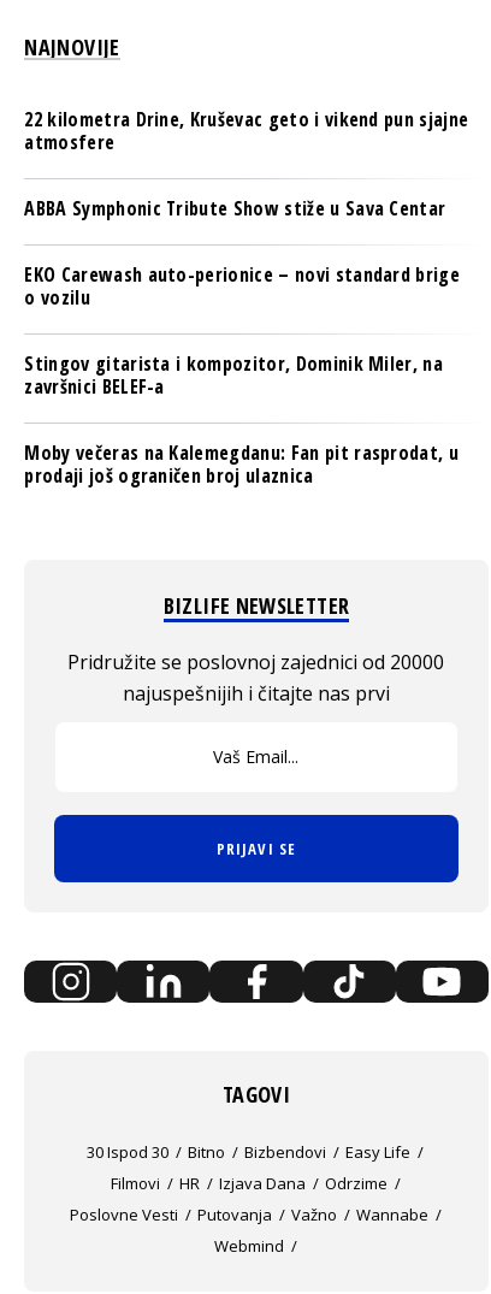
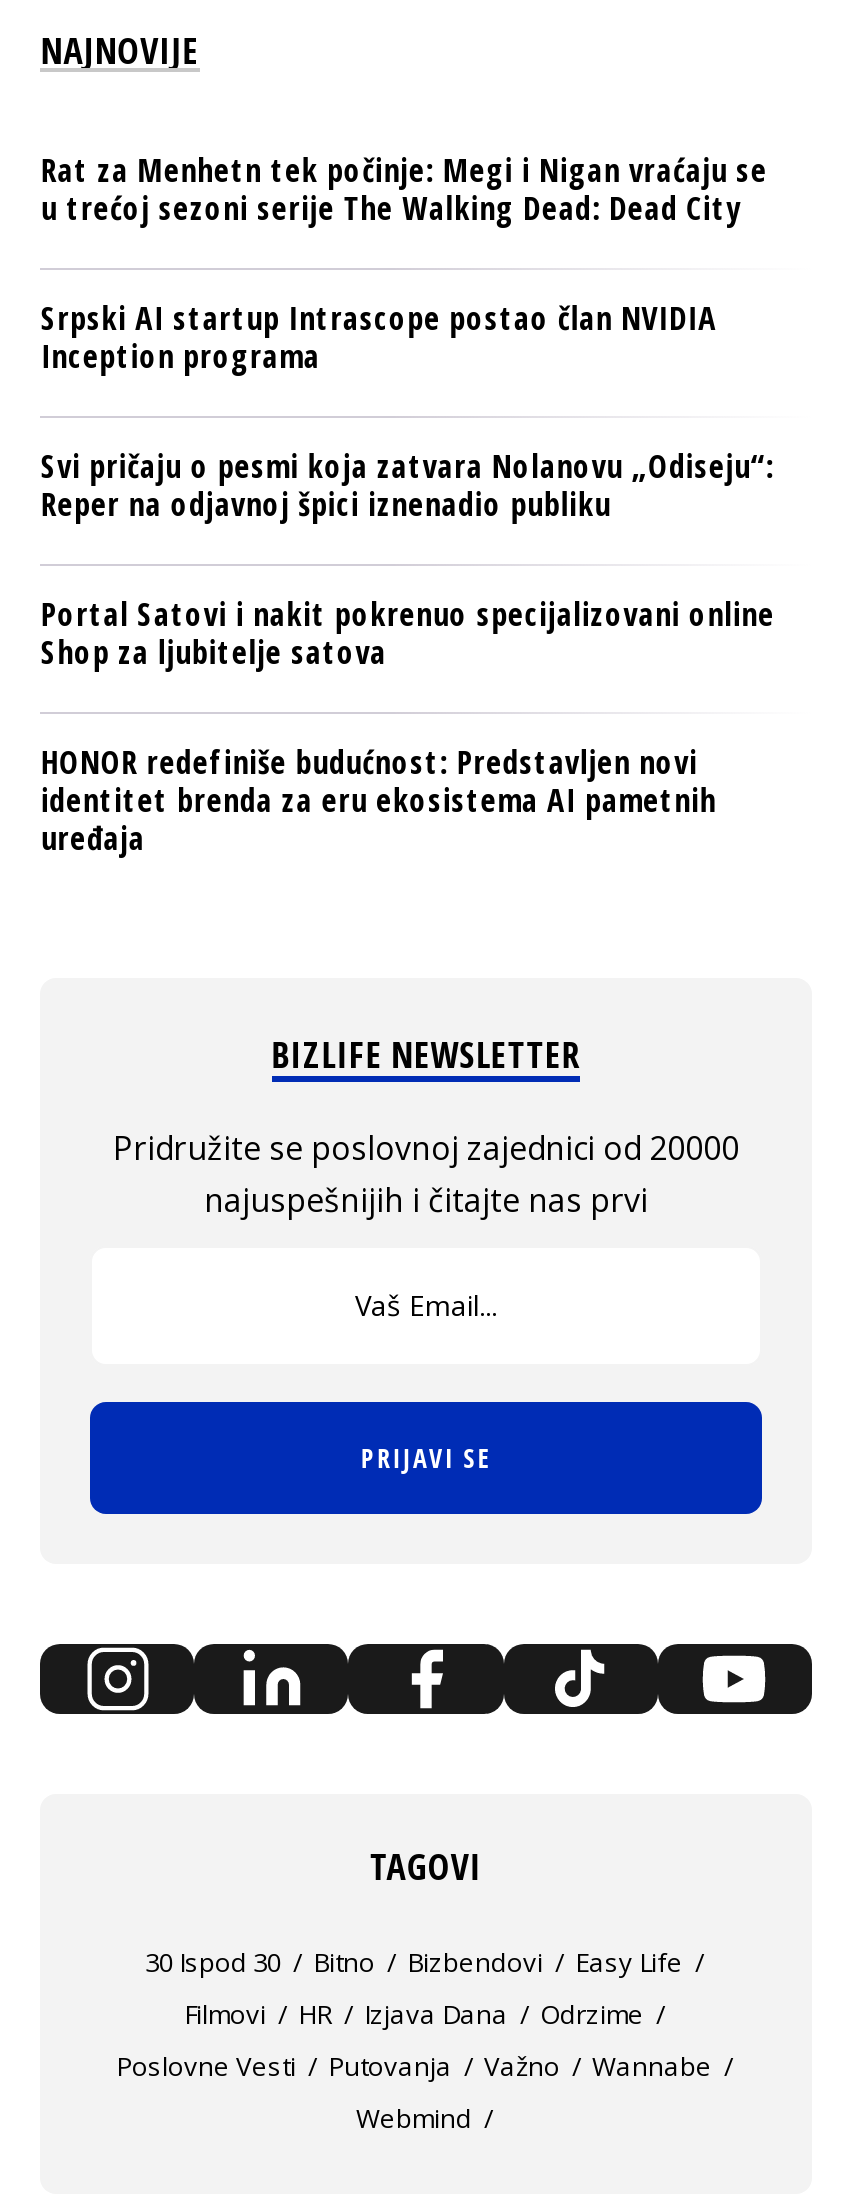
- 22 kilometra Drine, Kruševac geto i vikend pun sjajne
- atmosfere
+ Rat za Menhetn tek počinje: Megi i Nigan vraćaju se
+ u trećoj sezoni serije The Walking Dead: Dead City

- ABBA Symphonic Tribute Show stiže u Sava Centar
+ Srpski AI startup Intrascope postao član NVIDIA
+ Inception programa

- EKO Carewash auto-perionice – novi standard brige
- o vozilu
+ Svi pričaju o pesmi koja zatvara Nolanovu „Odiseju“:
+ Reper na odjavnoj špici iznenadio publiku

- Stingov gitarista i kompozitor, Dominik Miler, na
- završnici BELEF-a
+ Portal Satovi i nakit pokrenuo specijalizovani online
+ Shop za ljubitelje satova

- Moby večeras na Kalemegdanu: Fan pit rasprodat, u
- prodaji još ograničen broj ulaznica
+ HONOR redefiniše budućnost: Predstavljen novi
+ identitet brenda za eru ekosistema AI pametnih
+ uređaja
